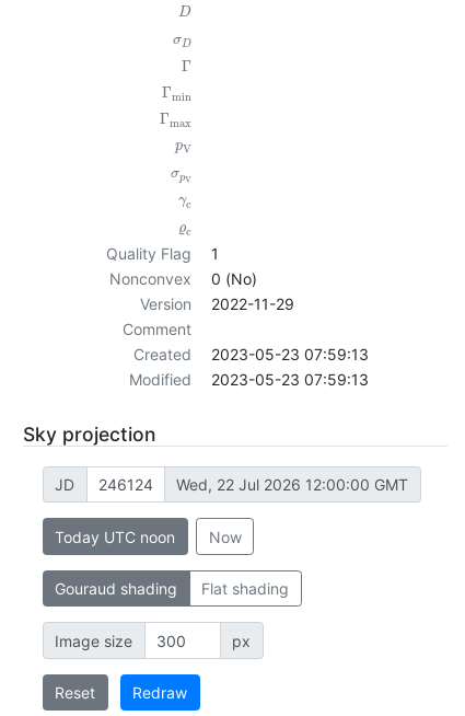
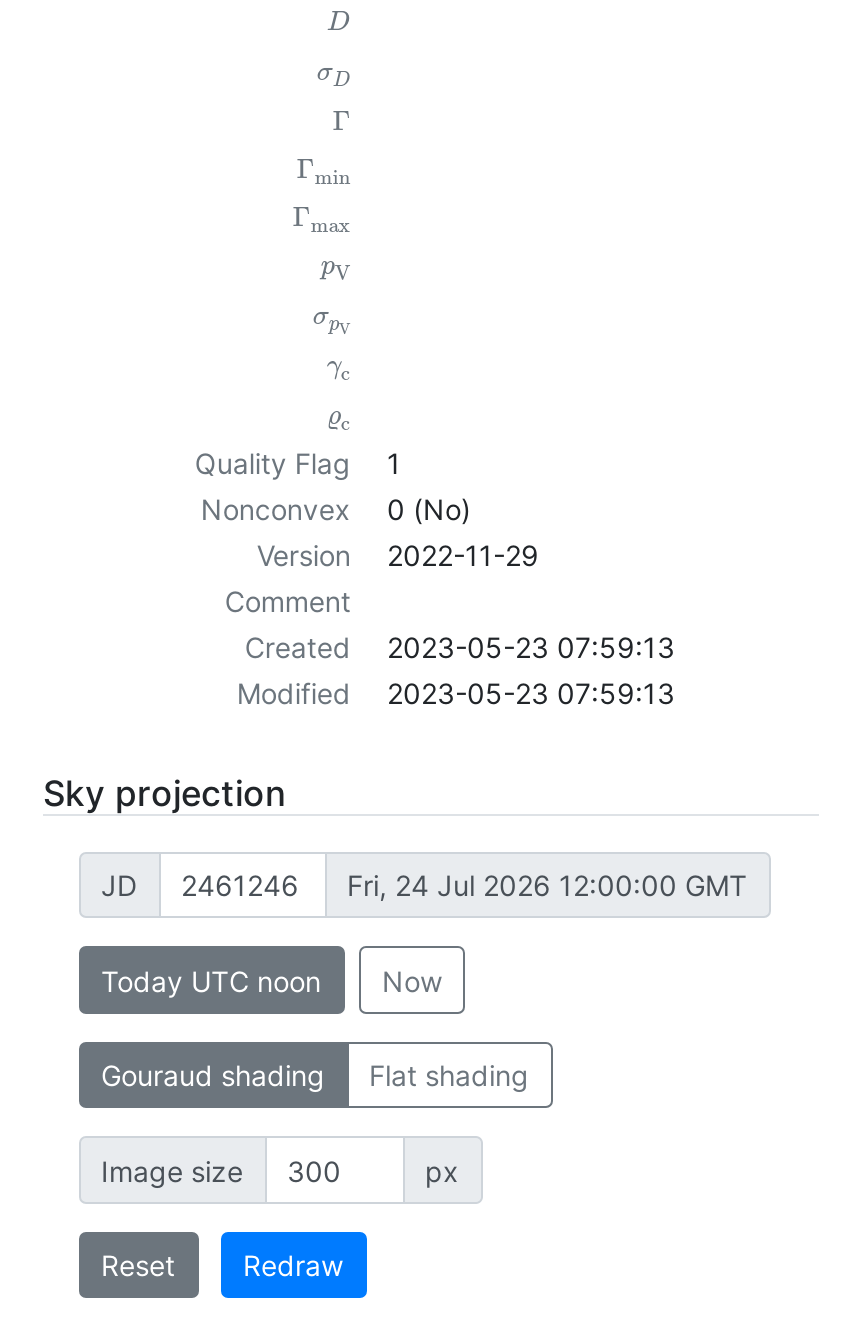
- Wed, 22 Jul 2026 12:00:00 GMT
+ Fri, 24 Jul 2026 12:00:00 GMT
